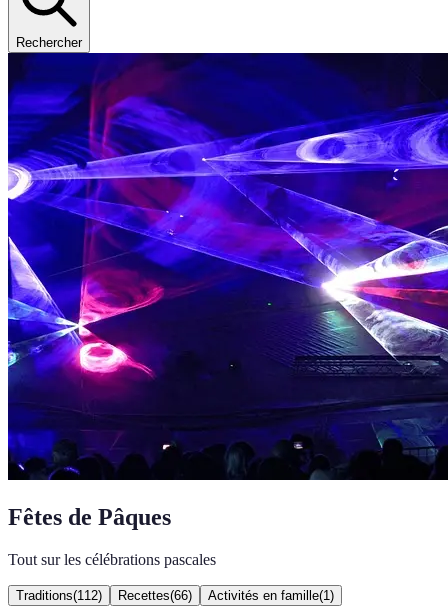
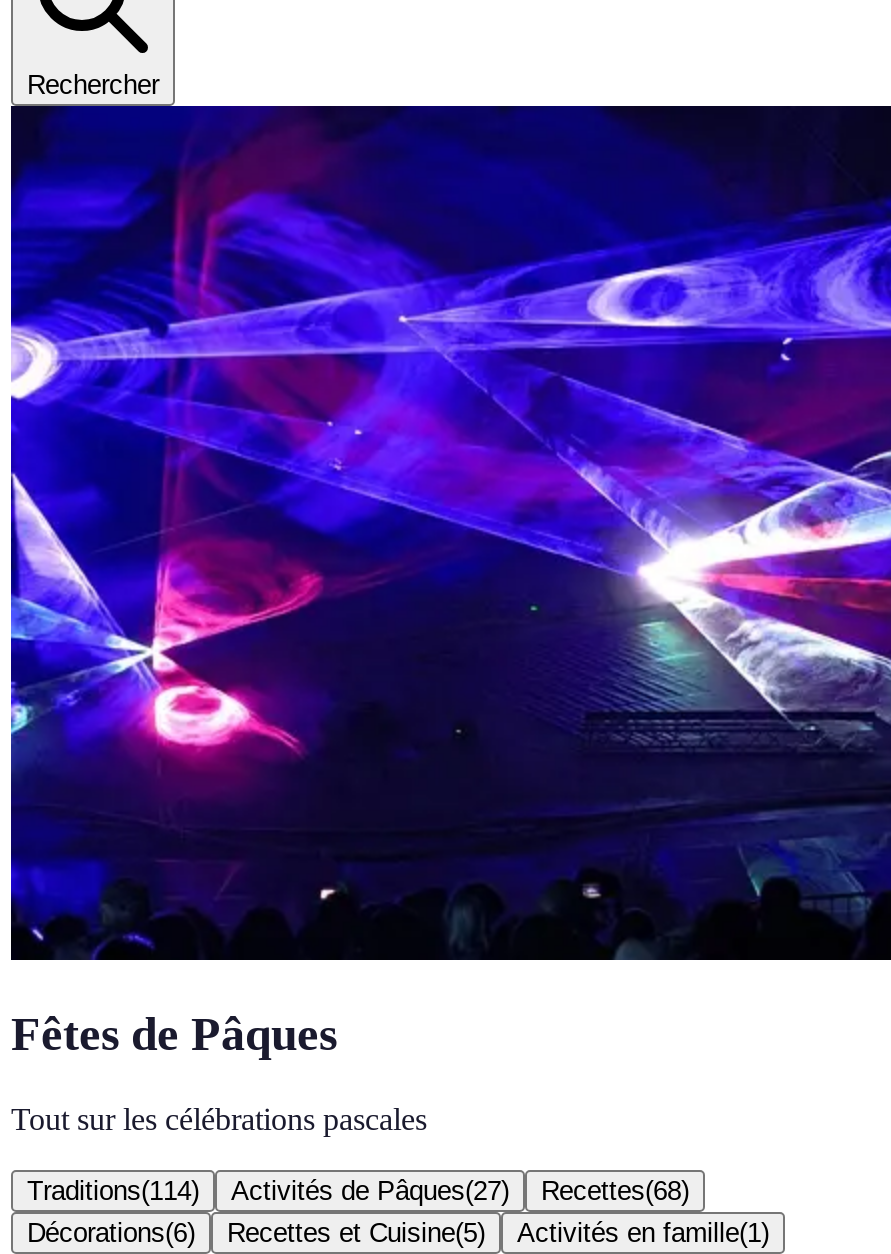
- Traditions(112)
- Recettes(66)
+ Traditions(114)
+ Activités de Pâques(27)
+ Recettes(68)
+ Décorations(6)
+ Recettes et Cuisine(5)
